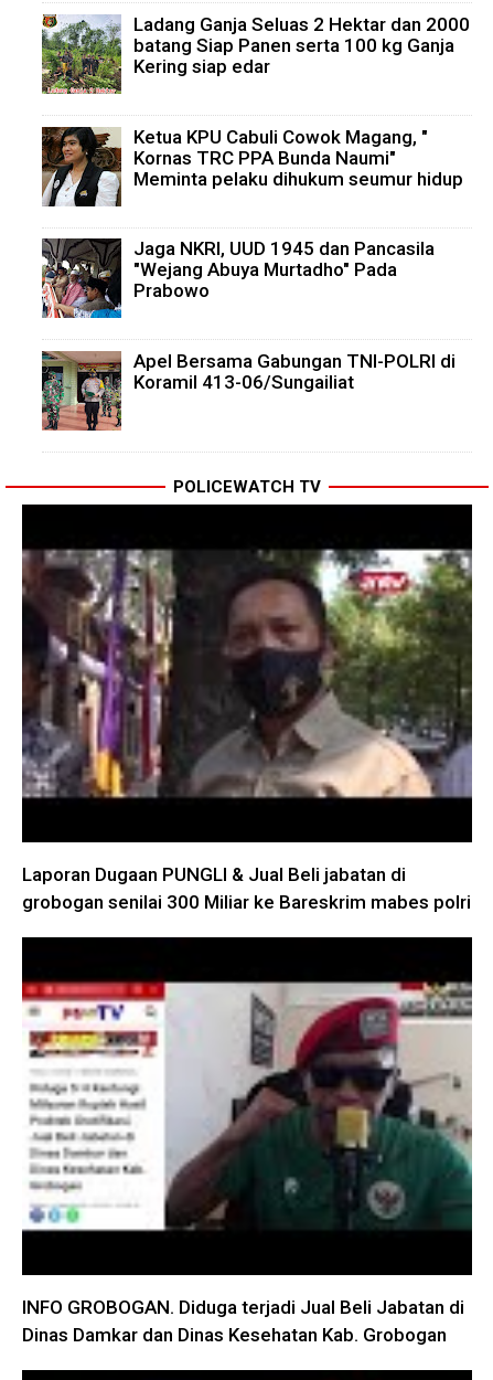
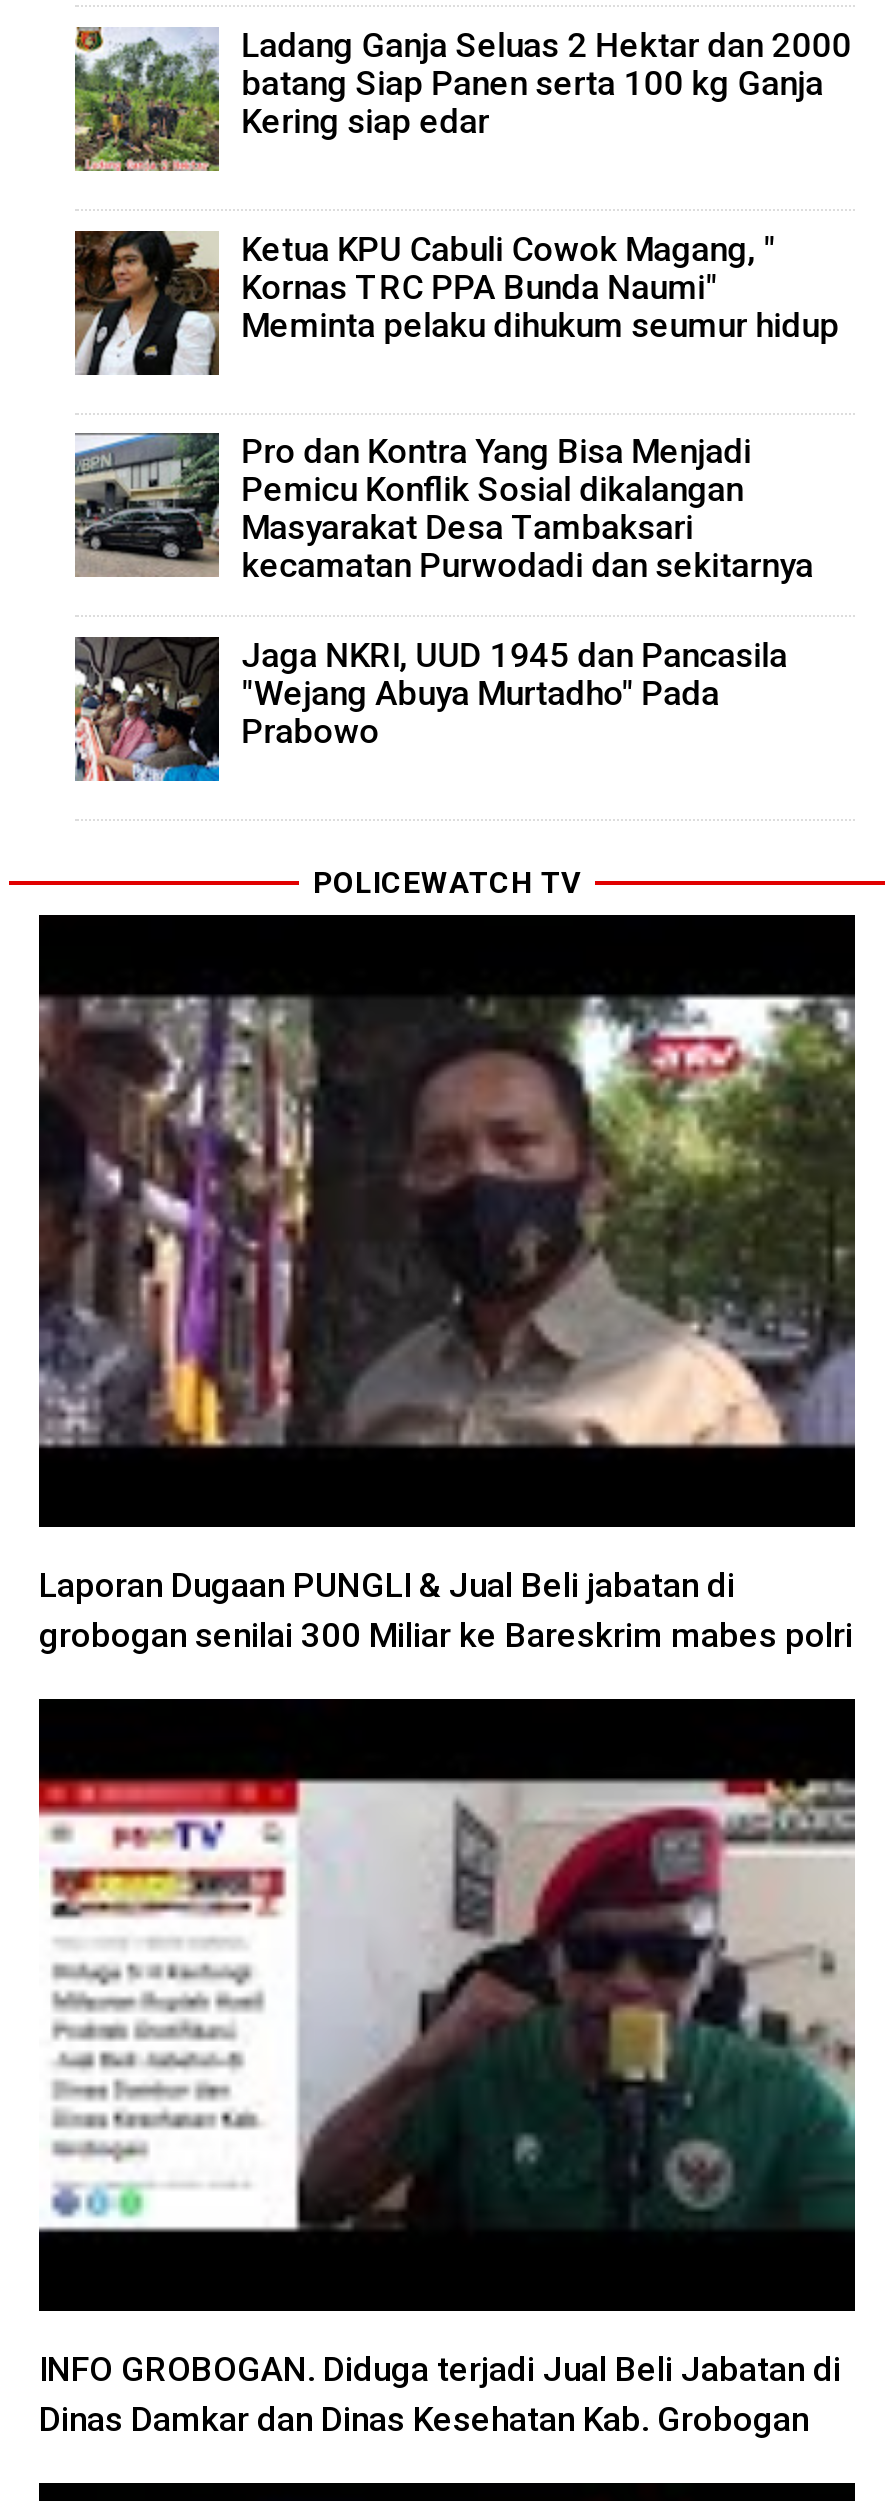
+ [image]
+ Pro dan Kontra Yang Bisa Menjadi
+ Pemicu Konflik Sosial dikalangan
+ Masyarakat Desa Tambaksari
+ kecamatan Purwodadi dan sekitarnya

moved down: [image] | Jaga NKRI, UUD 1945 dan Pancasila | "Wejang Abuya Murtadho" Pada | Prabowo

- [image]
- Apel Bersama Gabungan TNI-POLRI di
- Koramil 413-06/Sungailiat
